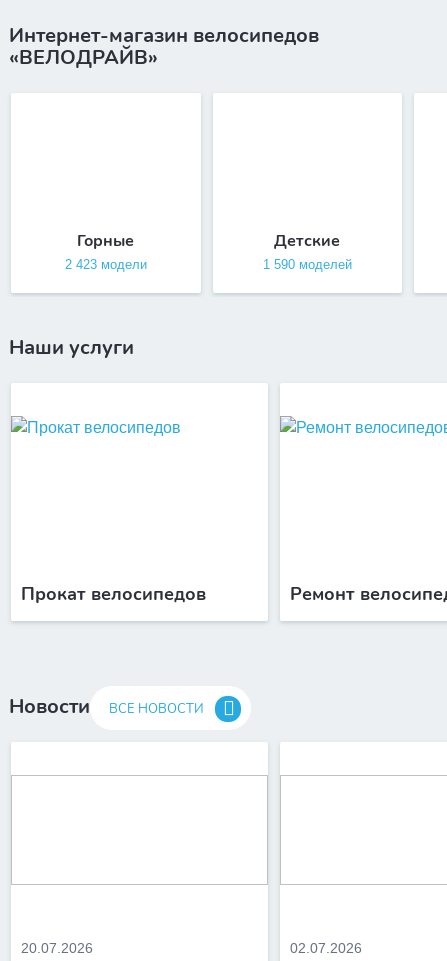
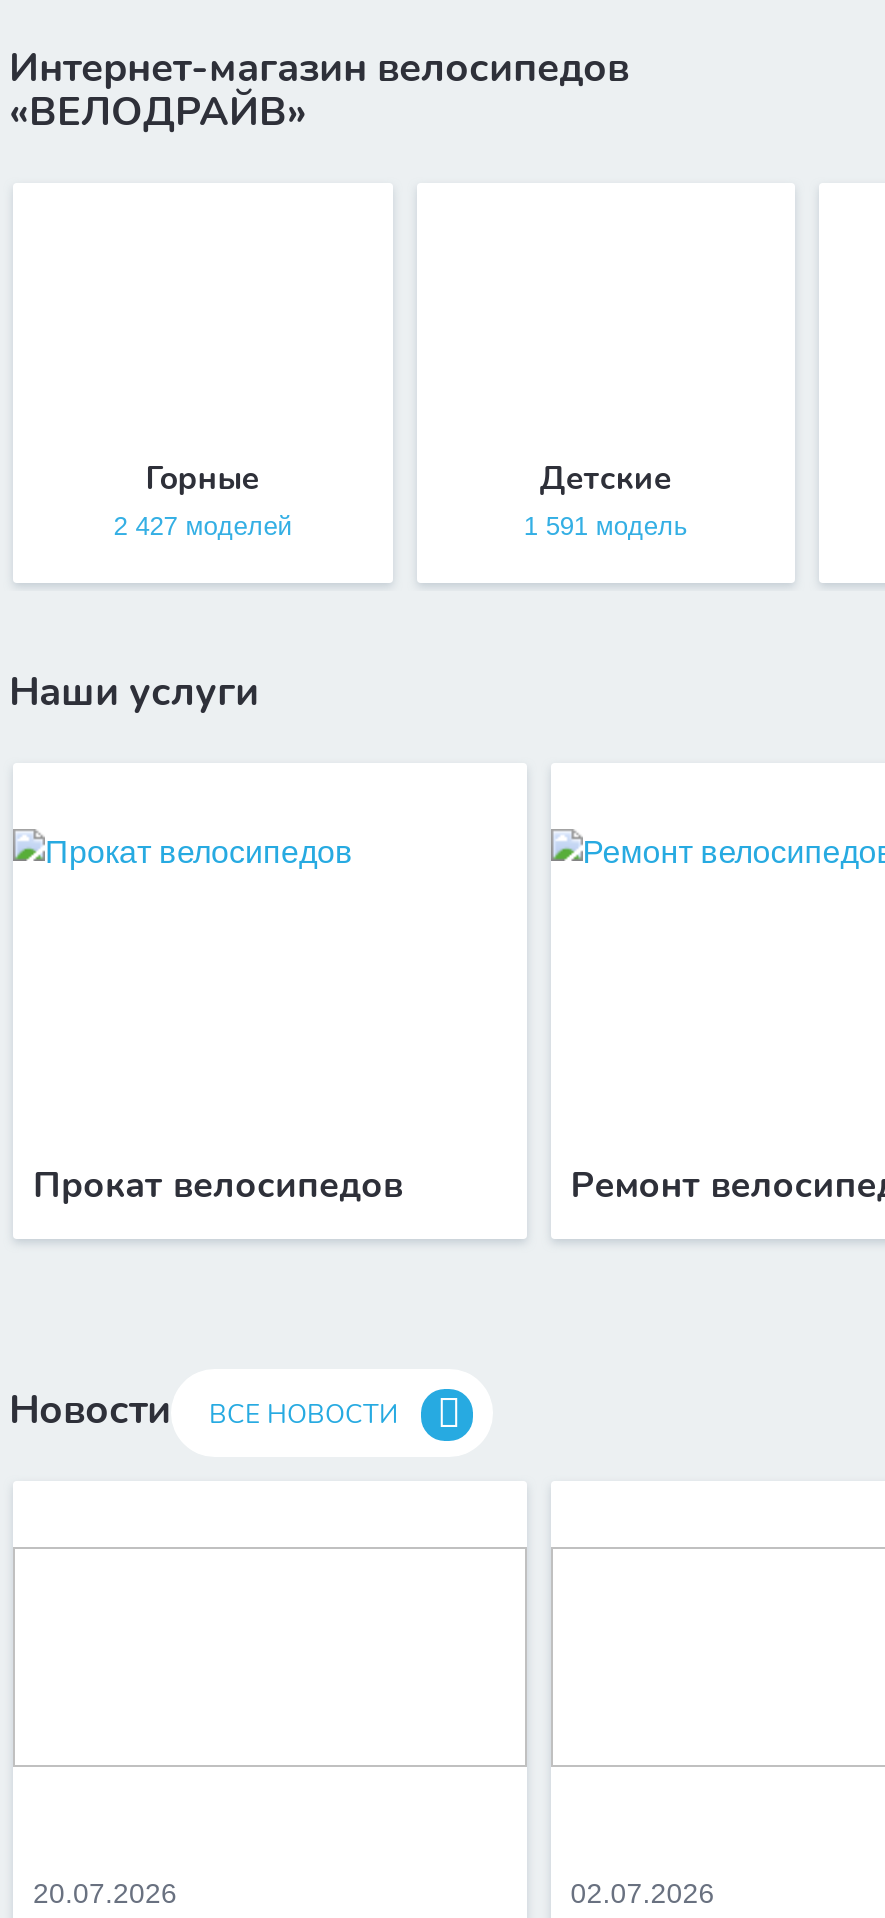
- 2 423 модели
+ 2 427 моделей

- 1 590 моделей
+ 1 591 модель
